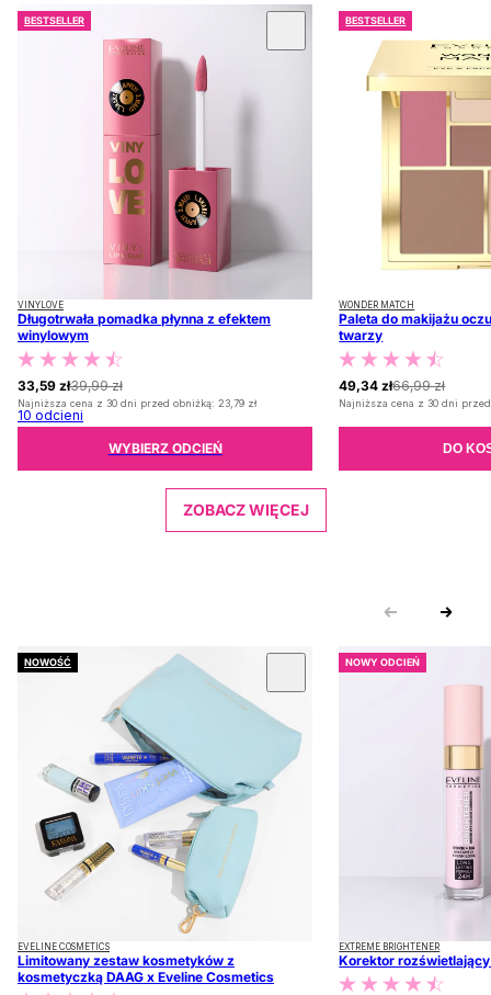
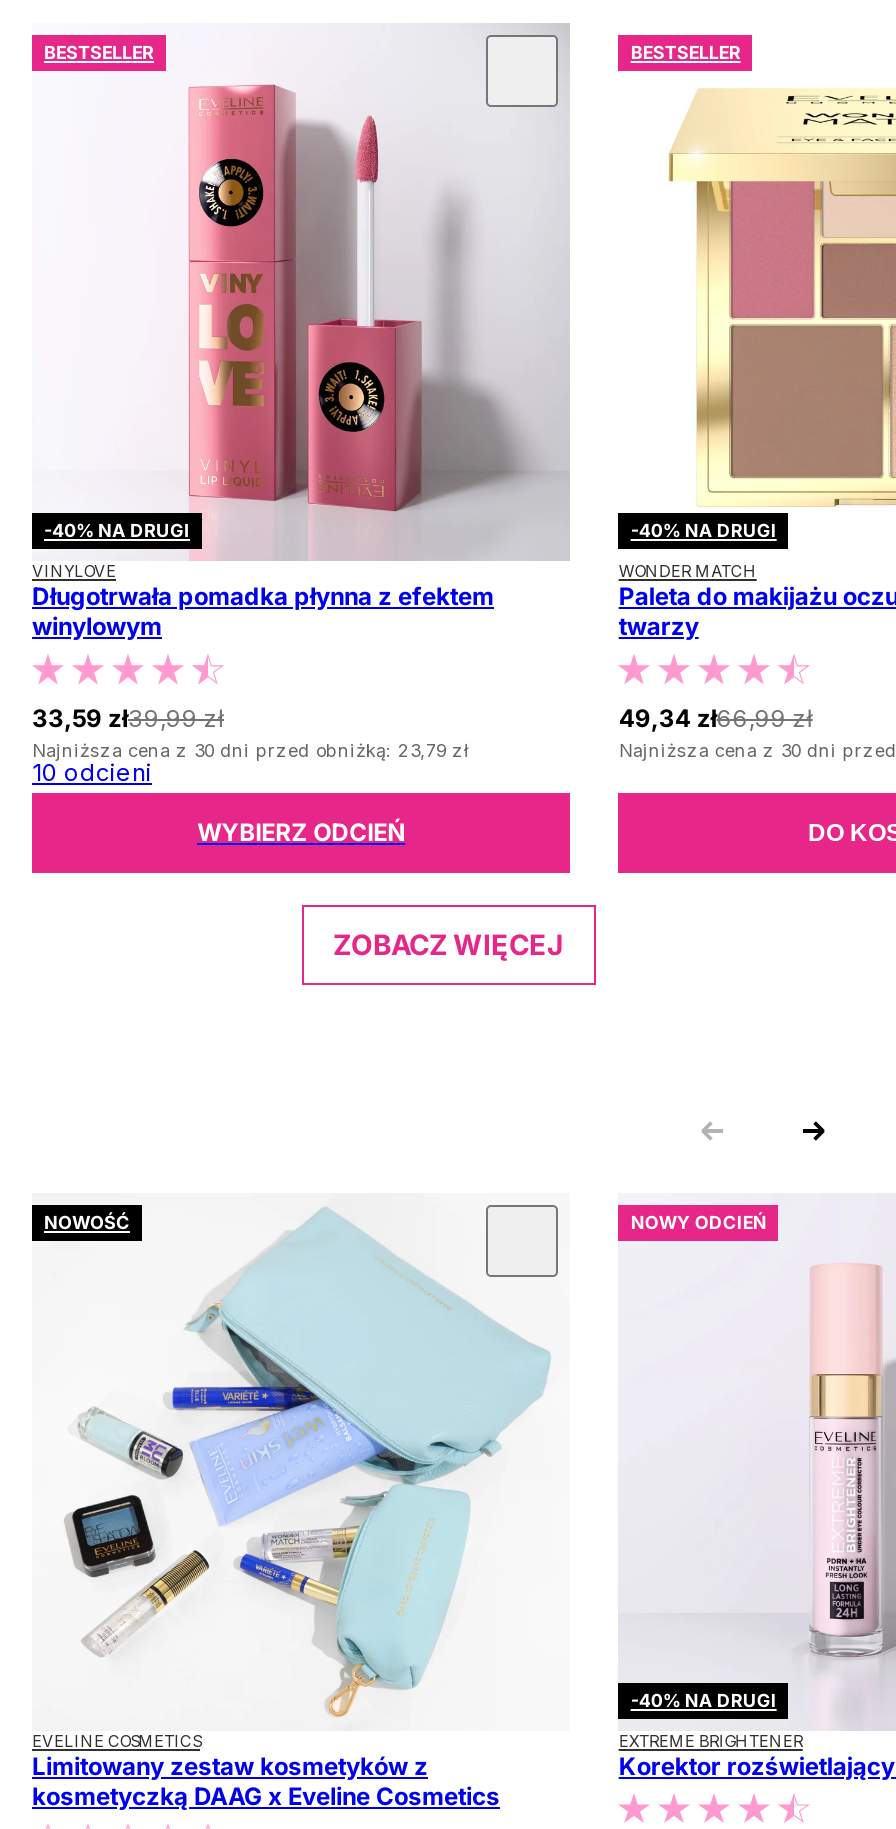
+ -40% NA DRUGI

+ -40% NA DRUGI

+ -40% NA DRUGI
